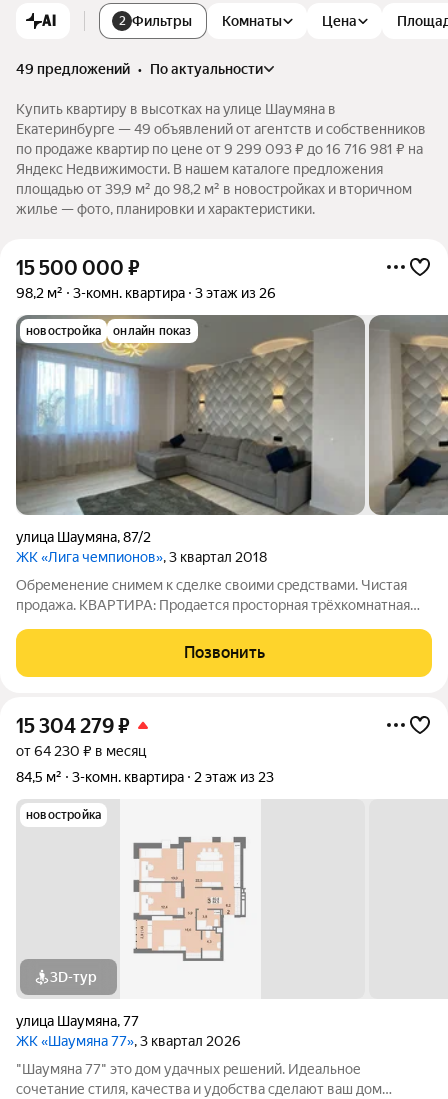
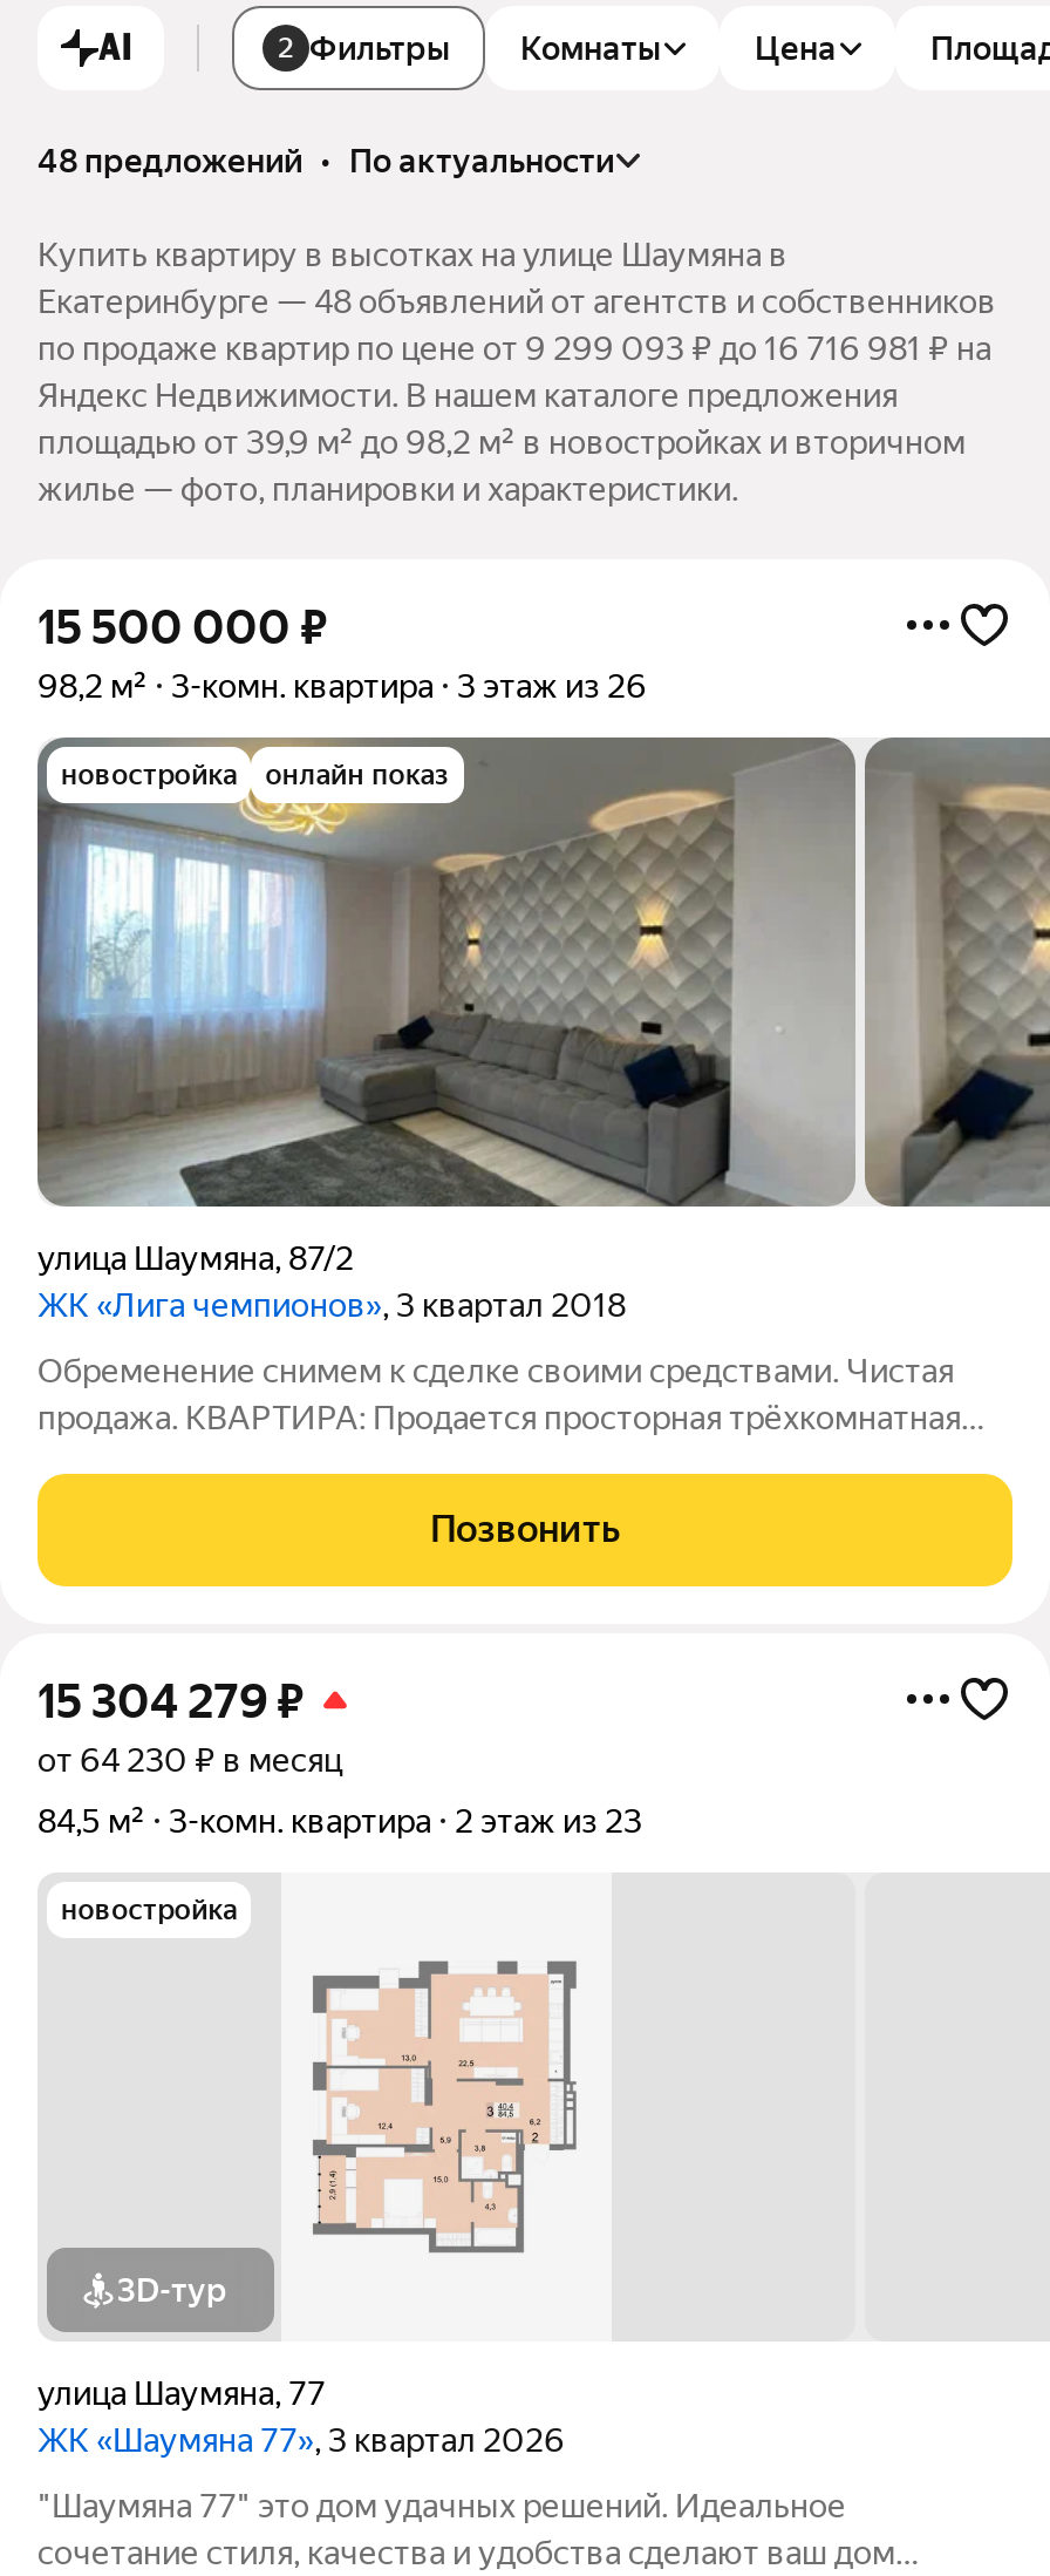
- 49 предложений • по актуальности
+ 48 предложений • по актуальности

- Екатеринбурге — 49 объявлений от агентств и собственников
+ Екатеринбурге — 48 объявлений от агентств и собственников
